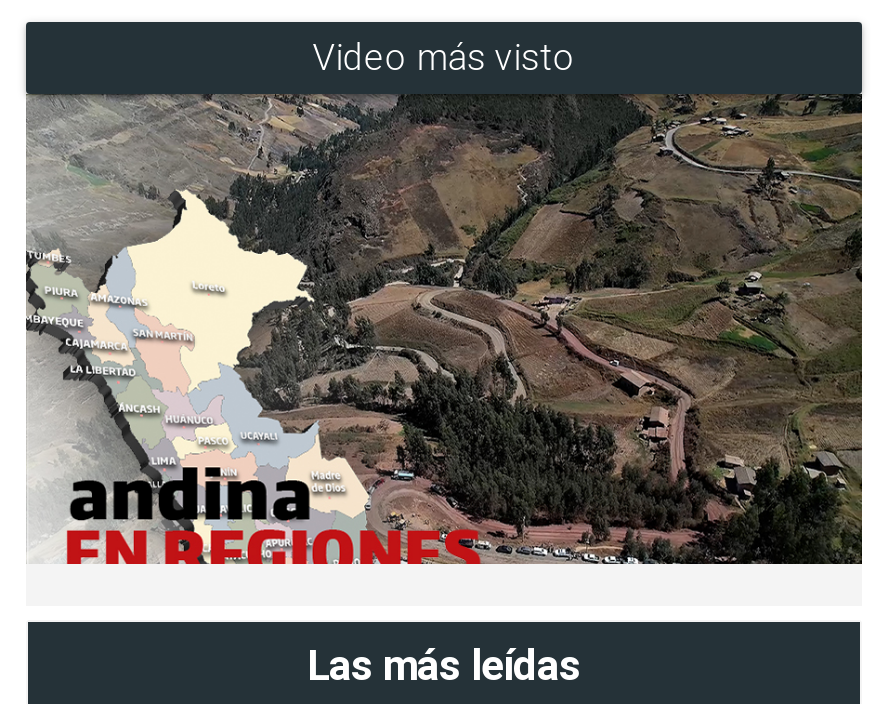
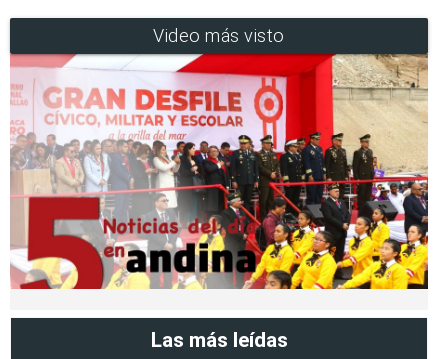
- [image]
+ [image]
